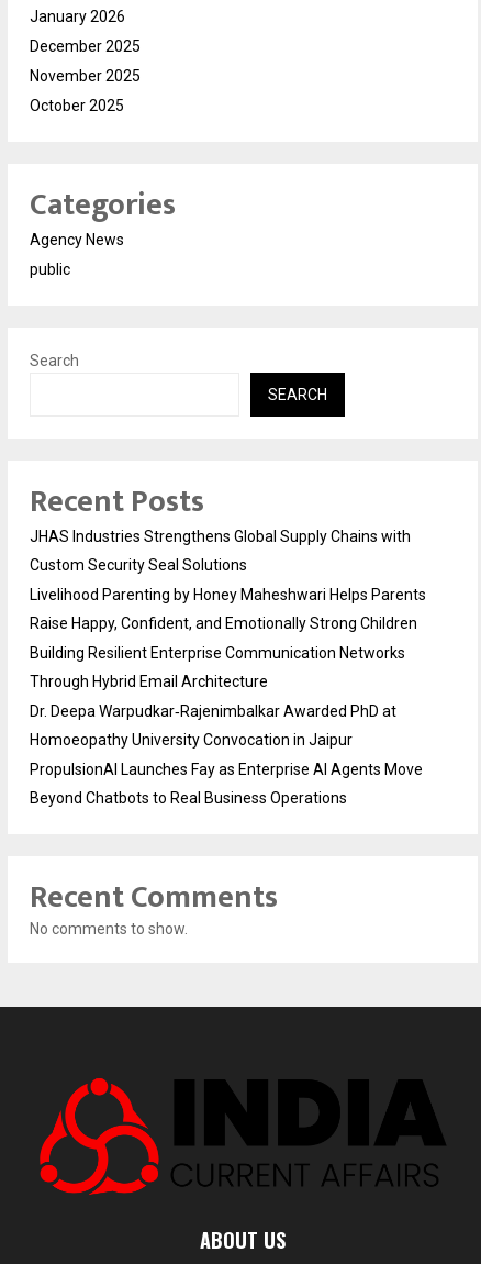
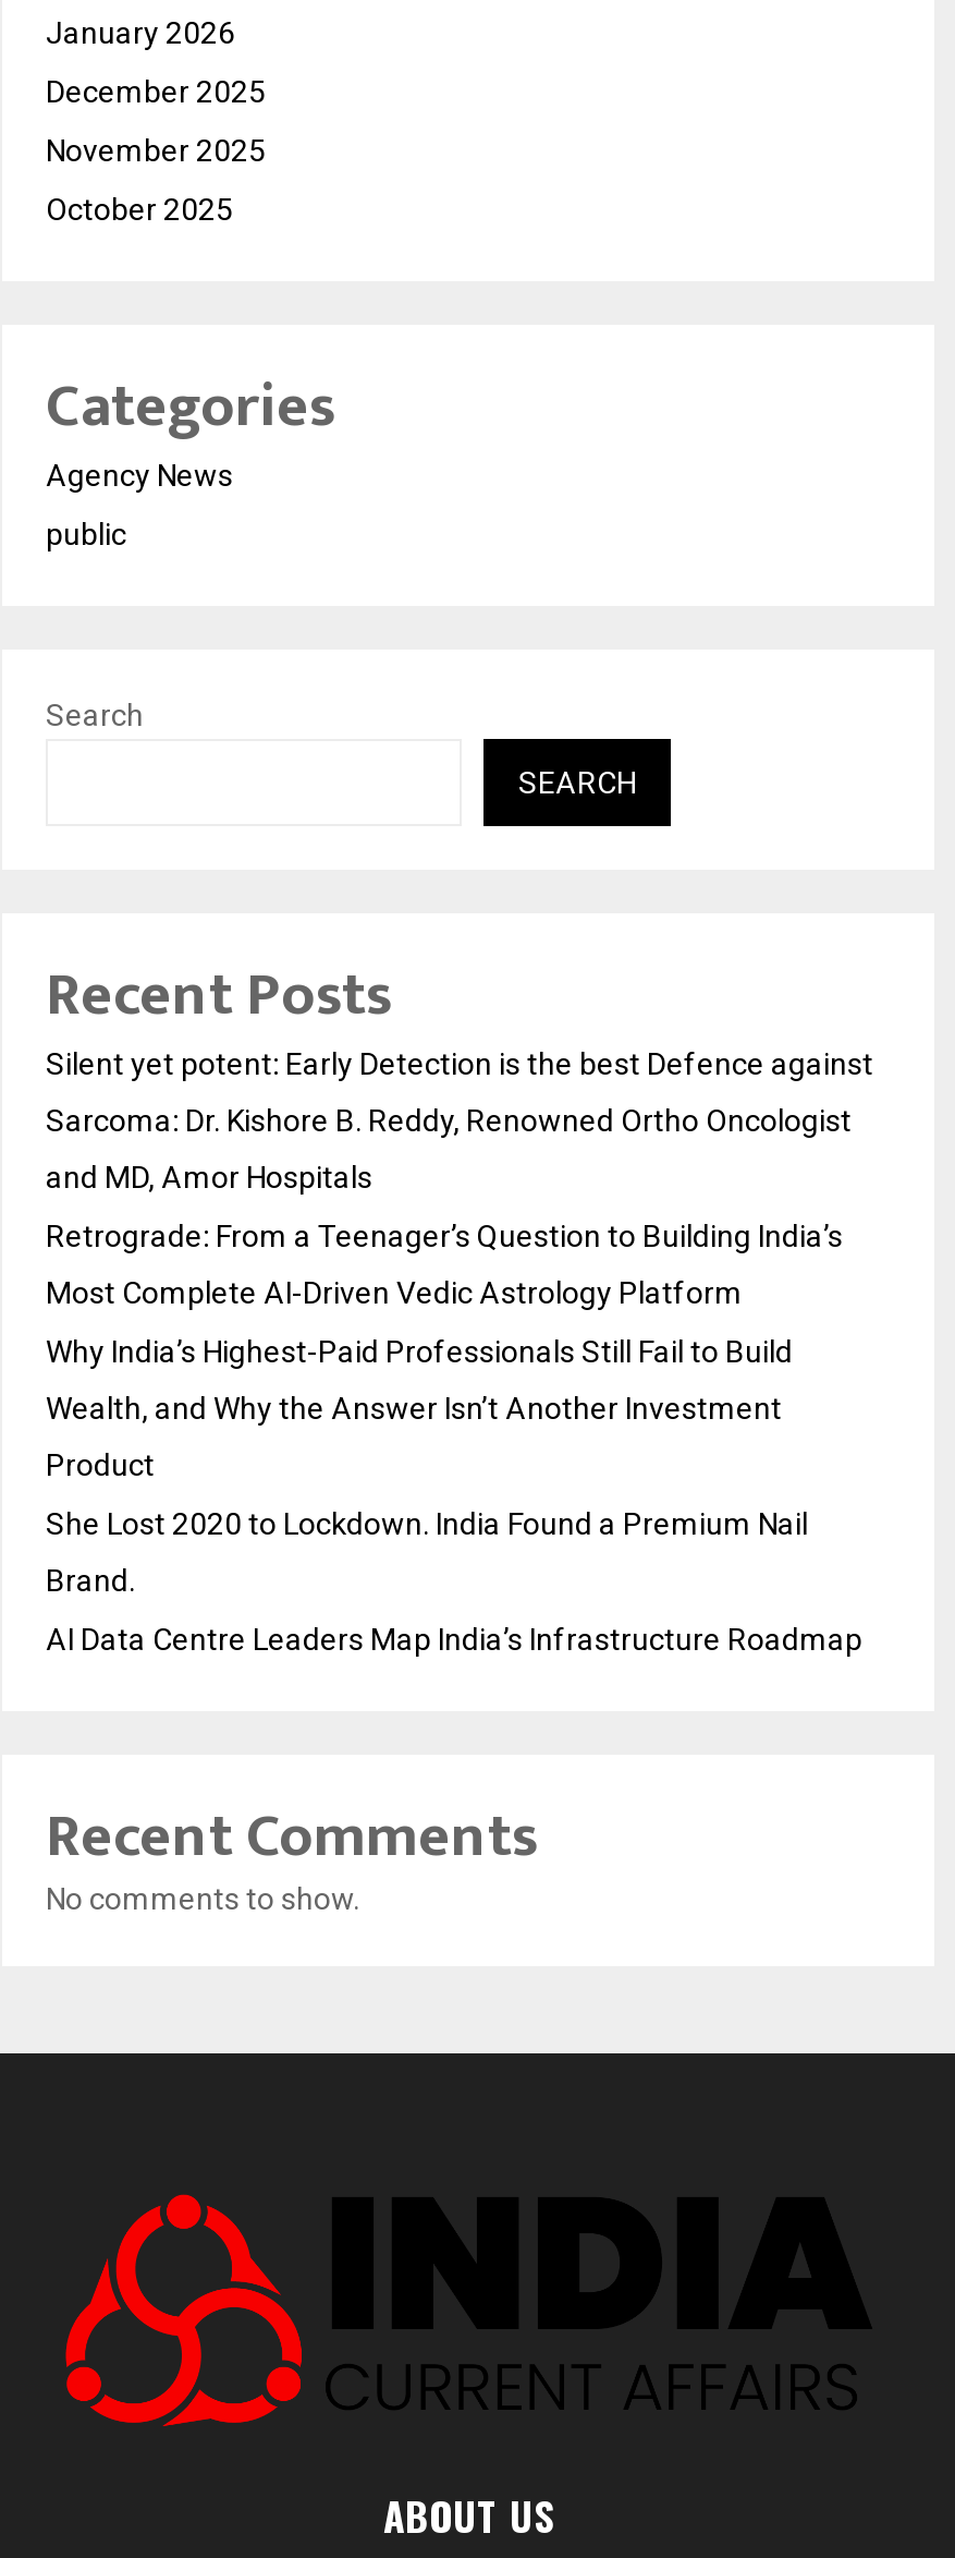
- JHAS Industries Strengthens Global Supply Chains with
- Custom Security Seal Solutions
- Livelihood Parenting by Honey Maheshwari Helps Parents
- Raise Happy, Confident, and Emotionally Strong Children
- Building Resilient Enterprise Communication Networks
- Through Hybrid Email Architecture
- Dr. Deepa Warpudkar‑Rajenimbalkar Awarded PhD at
- Homoeopathy University Convocation in Jaipur
- PropulsionAI Launches Fay as Enterprise AI Agents Move
- Beyond Chatbots to Real Business Operations
+ Silent yet potent: Early Detection is the best Defence against
+ Sarcoma: Dr. Kishore B. Reddy, Renowned Ortho Oncologist
+ and MD, Amor Hospitals
+ Retrograde: From a Teenager’s Question to Building India’s
+ Most Complete AI-Driven Vedic Astrology Platform
+ Why India’s Highest-Paid Professionals Still Fail to Build
+ Wealth, and Why the Answer Isn’t Another Investment
+ Product
+ She Lost 2020 to Lockdown. India Found a Premium Nail
+ Brand.
+ AI Data Centre Leaders Map India’s Infrastructure Roadmap
